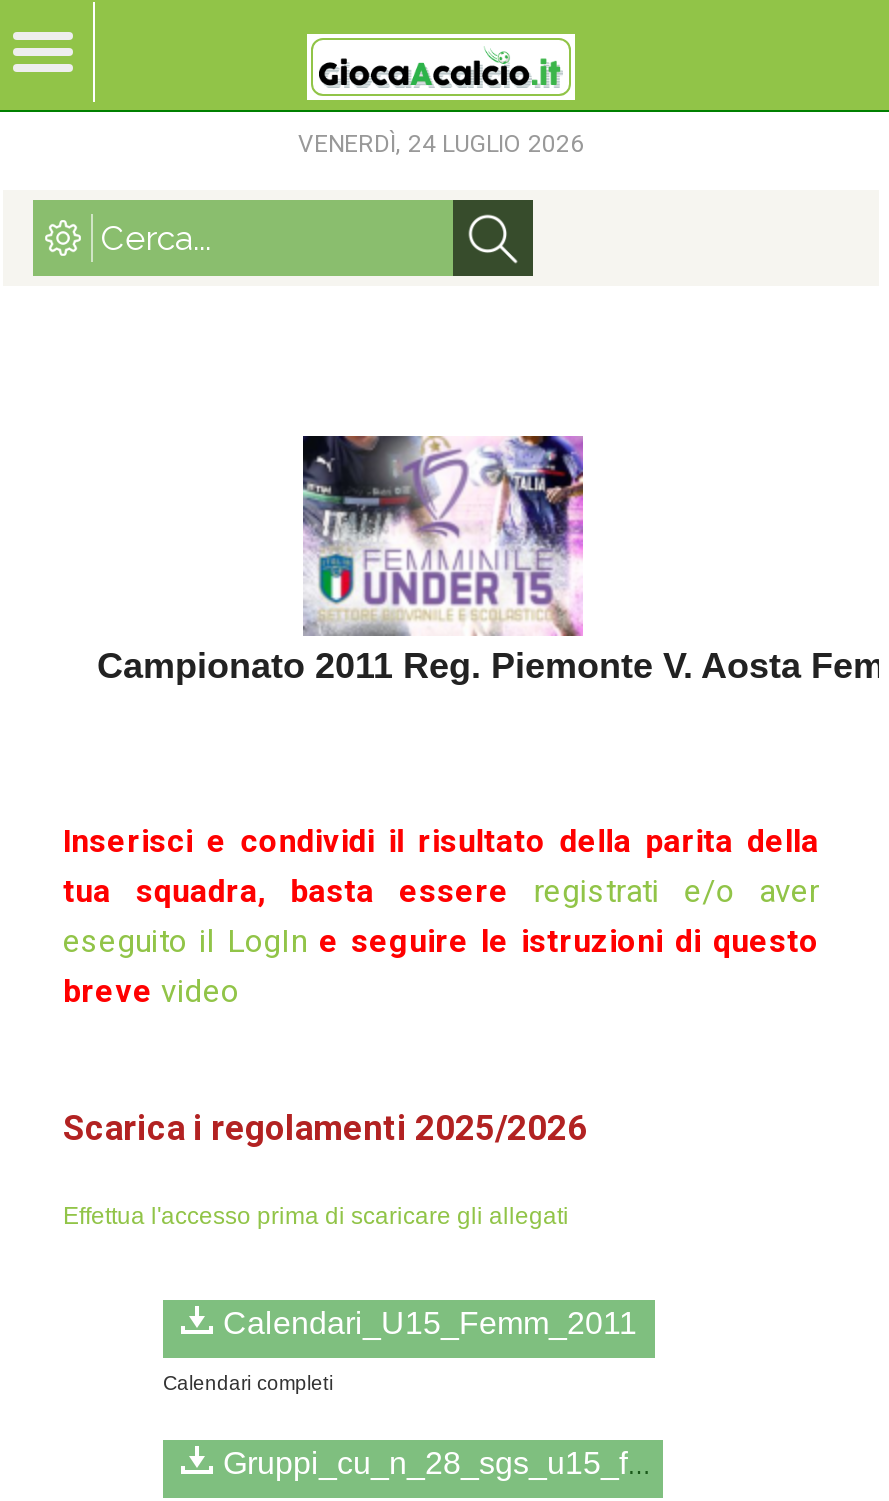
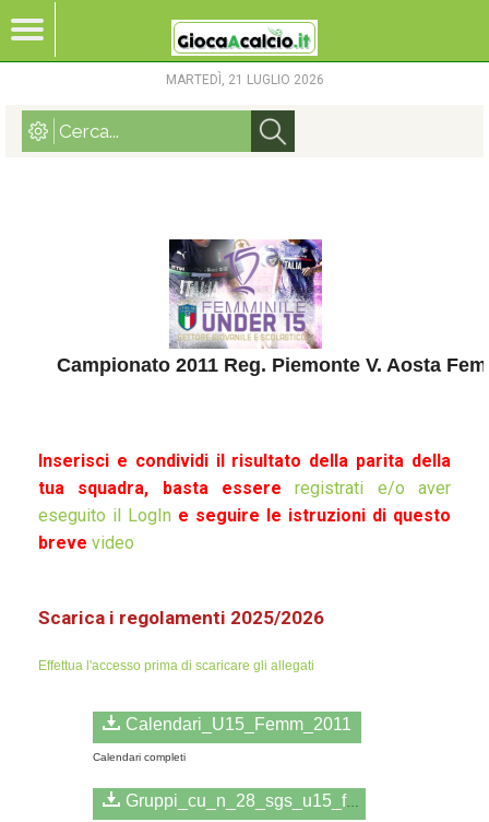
- VENERDÌ, 24 LUGLIO 2026
+ MARTEDÌ, 21 LUGLIO 2026
